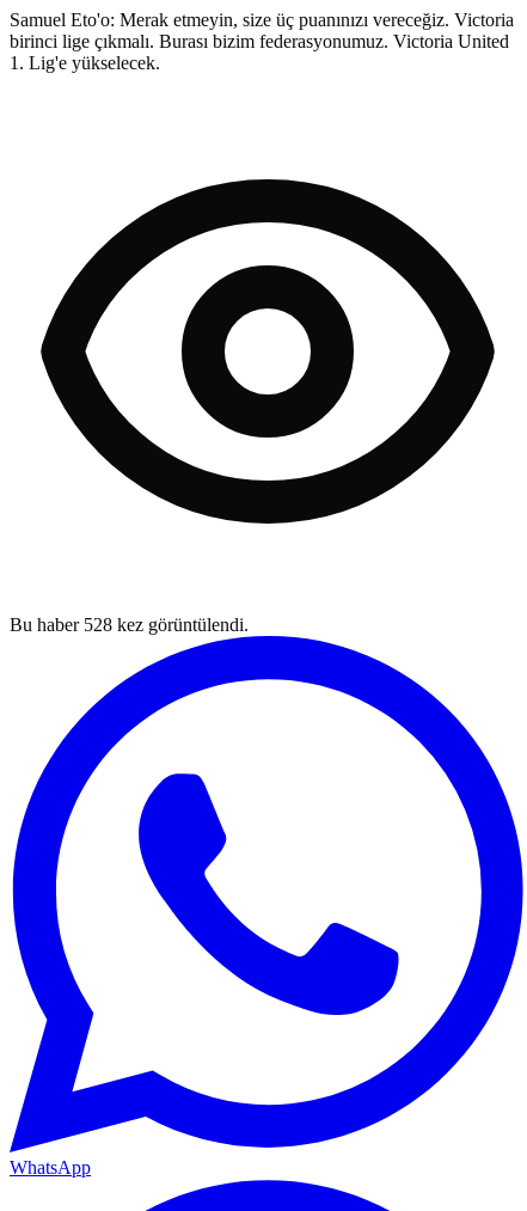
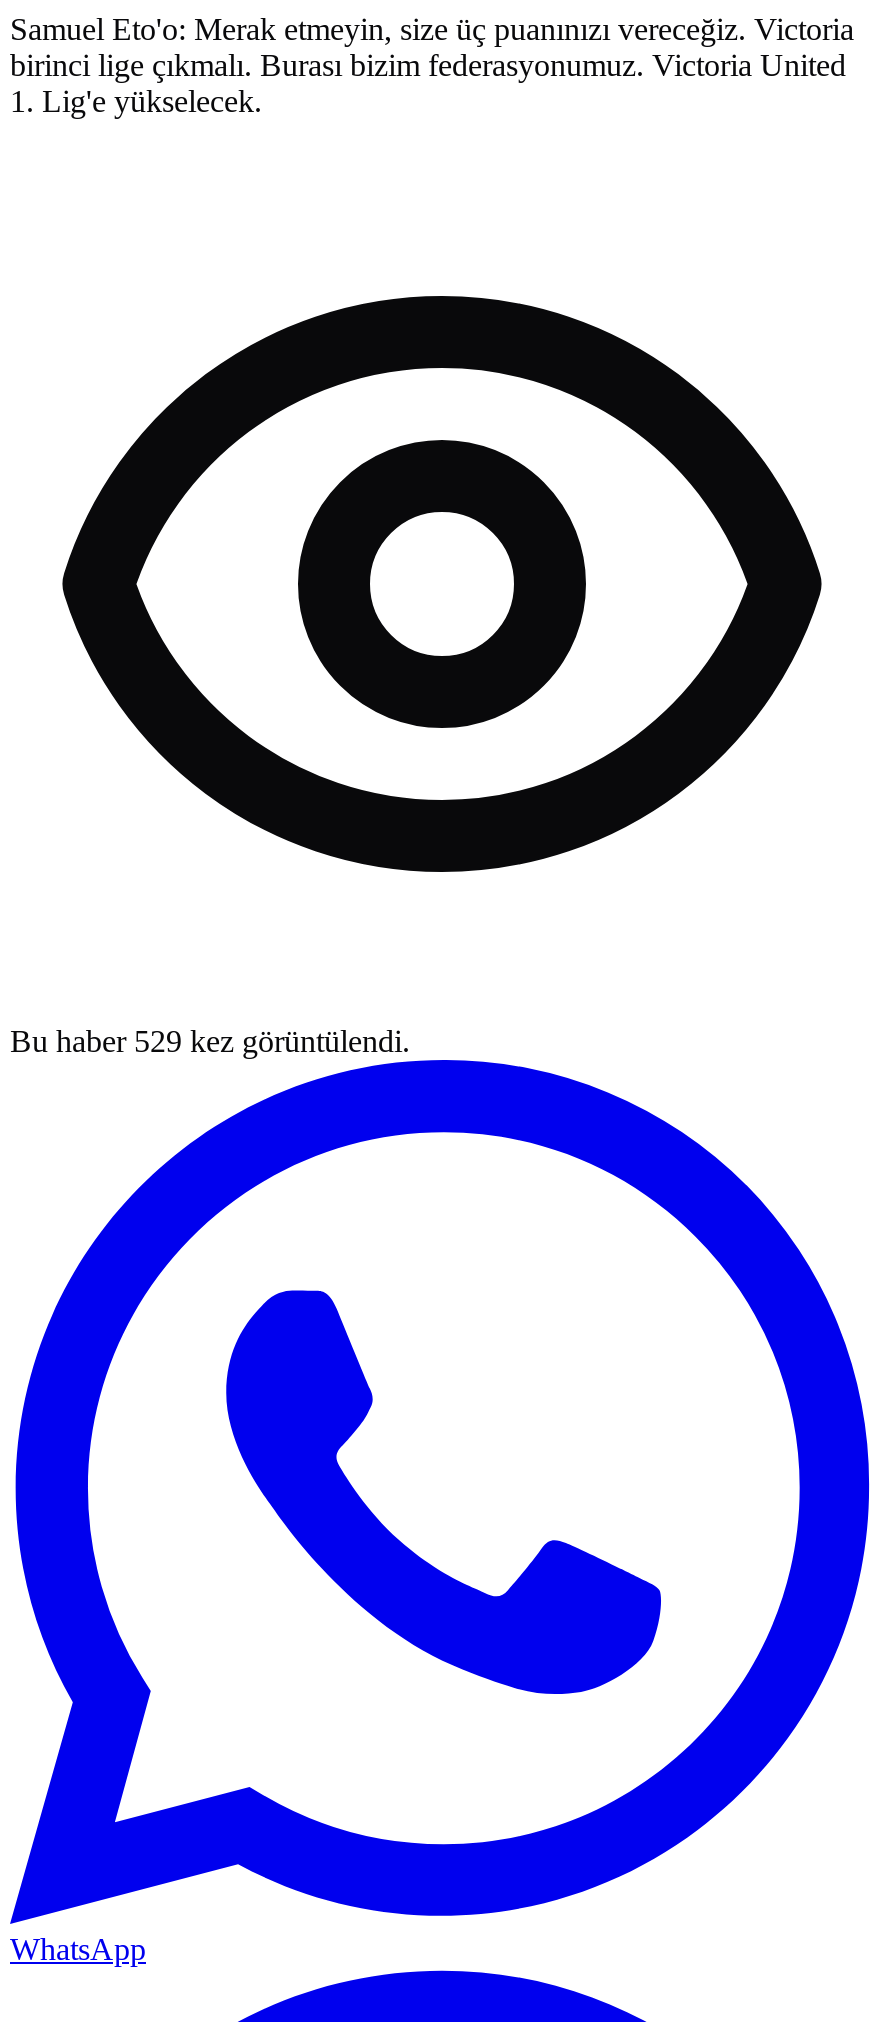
- Bu haber 528 kez görüntülendi.
+ Bu haber 529 kez görüntülendi.
